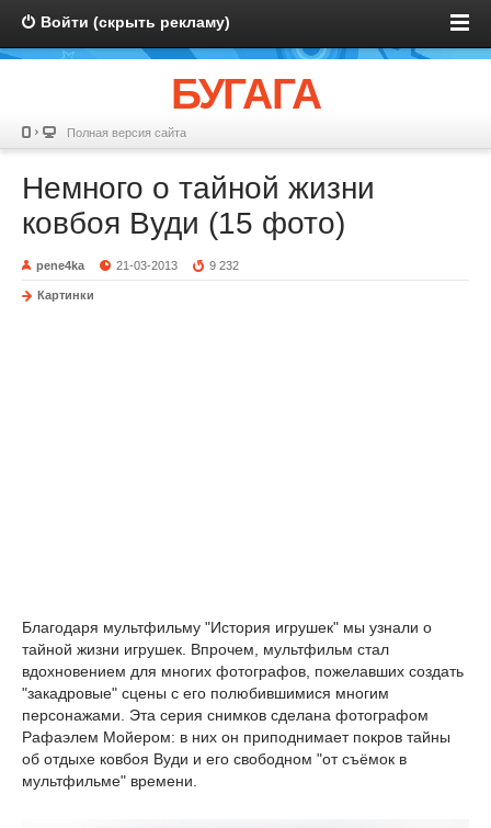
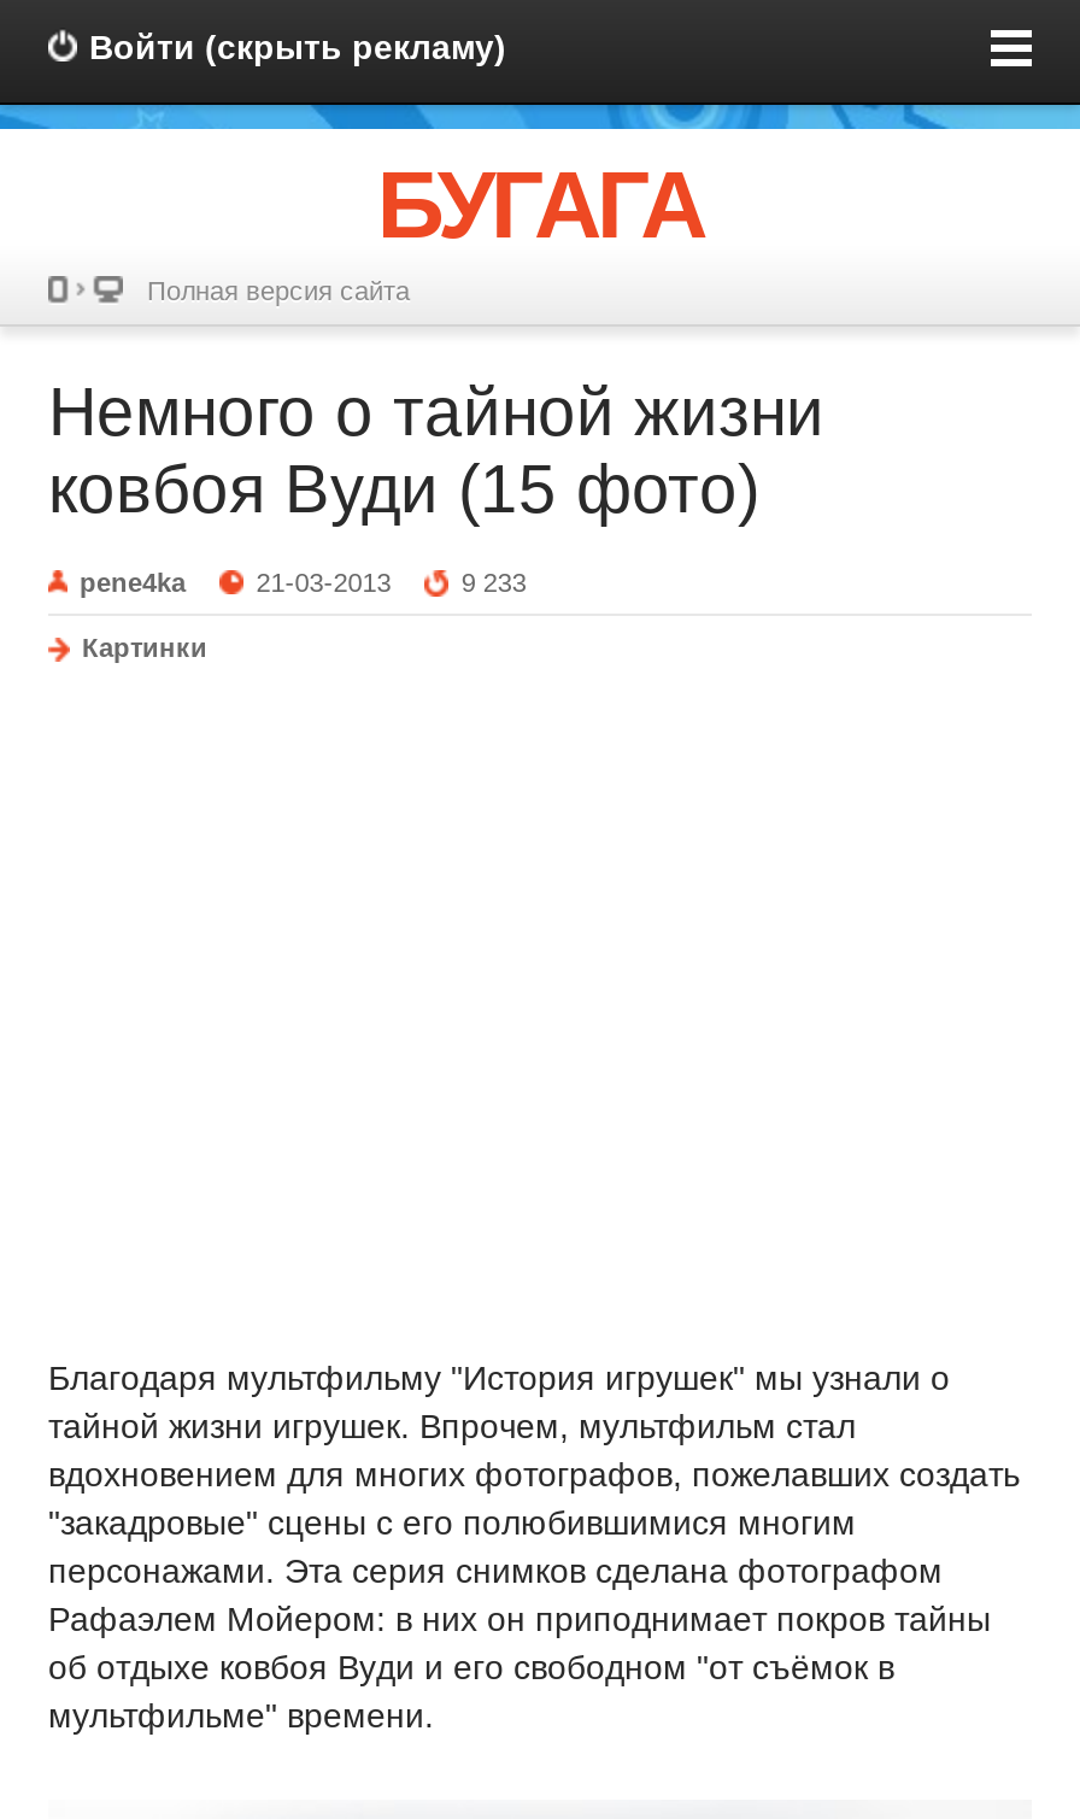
- 9 232
+ 9 233
